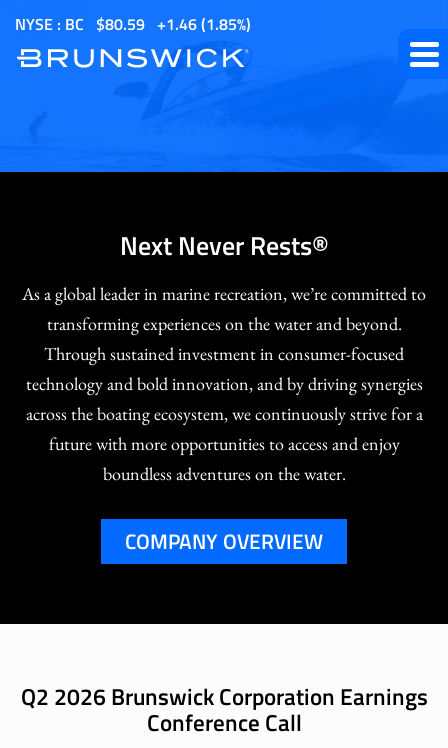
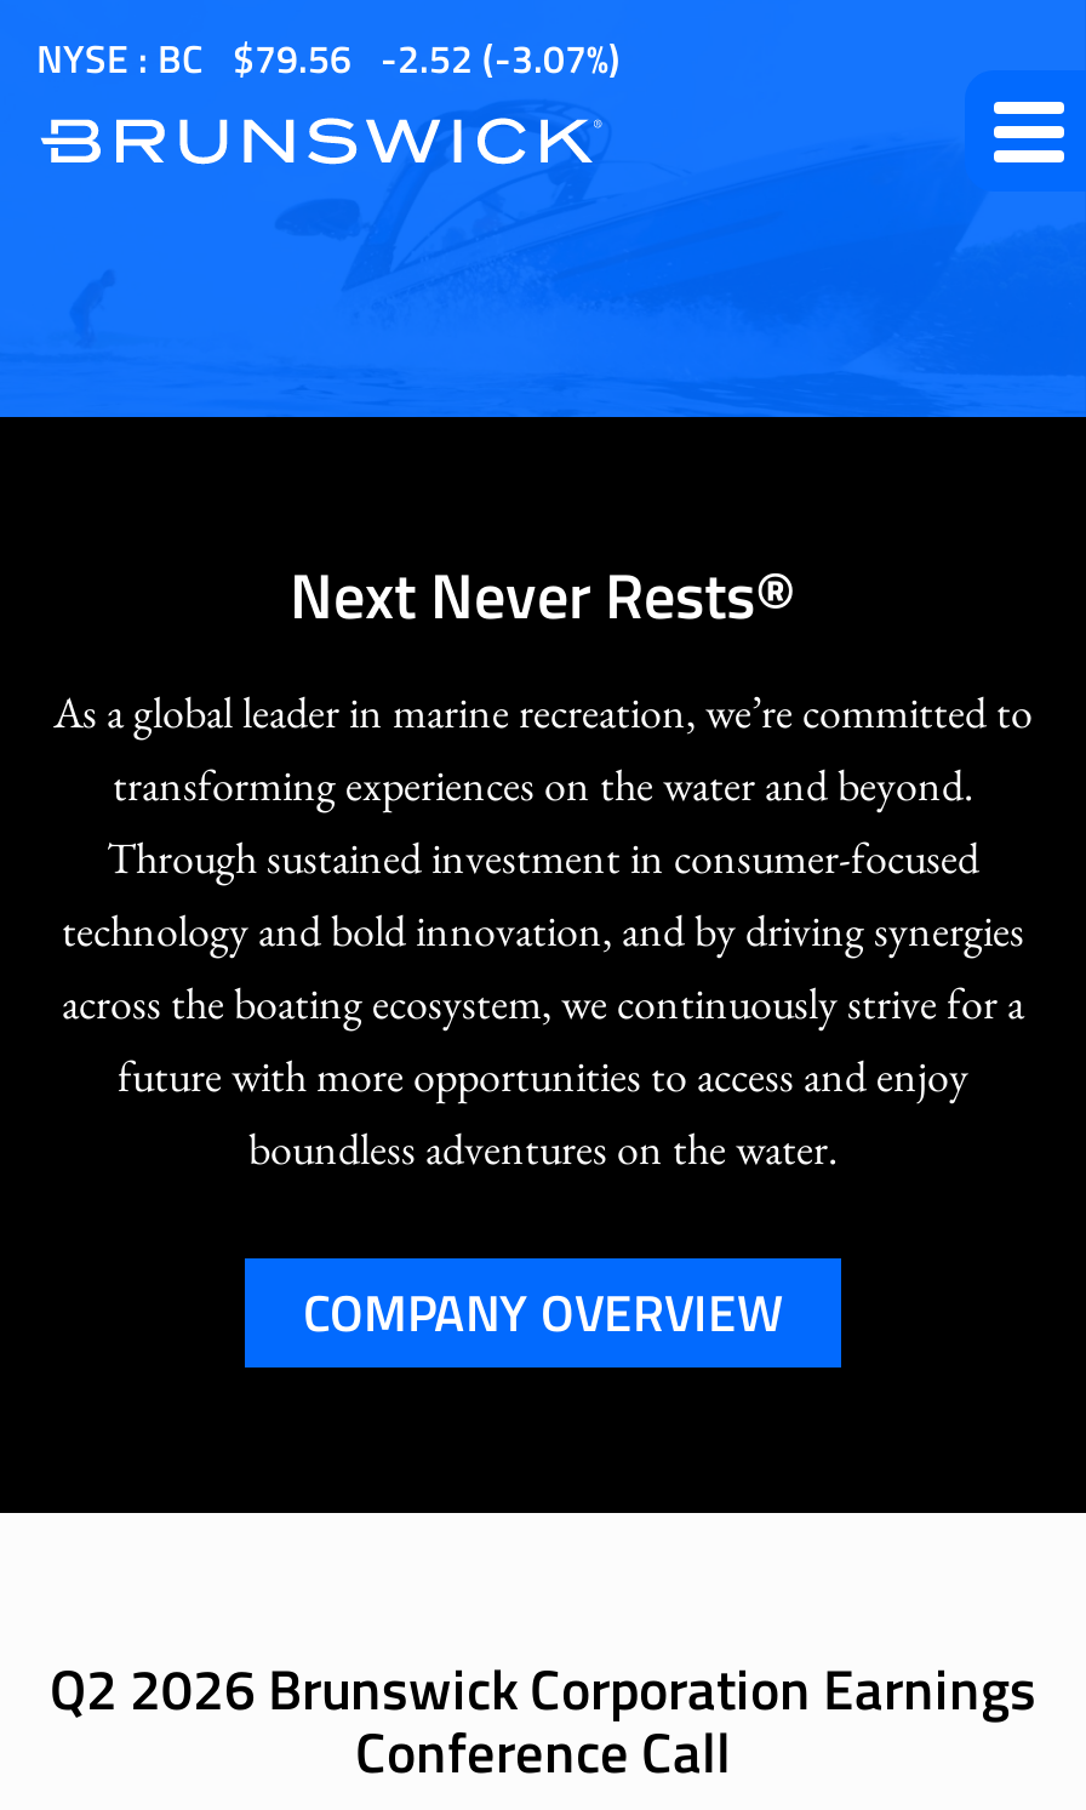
- NYSE : BC $80.59
- 1.46 (1.85%)
+ NYSE : BC $79.56 -2.52 (-3.07%)
